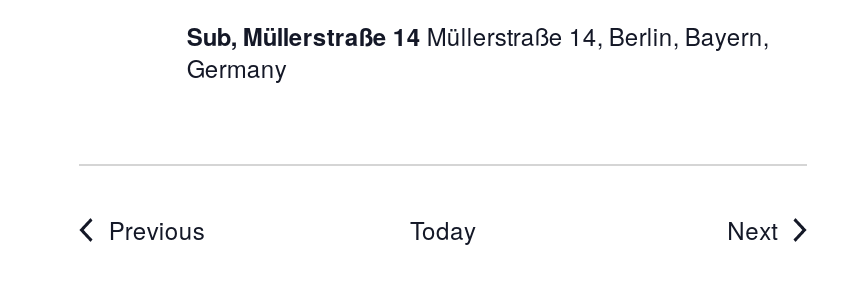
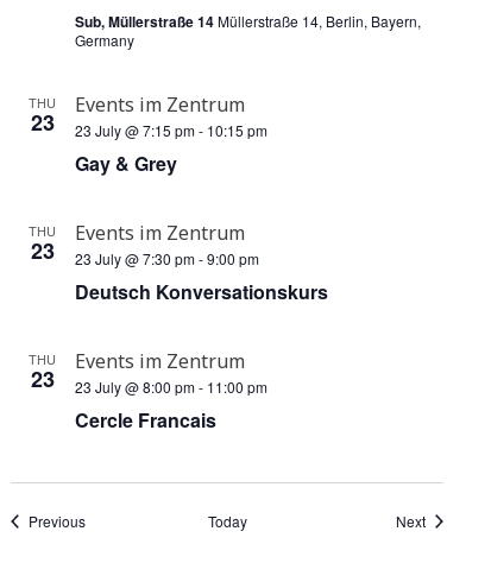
+ THU
+ 23

+ THU
+ 23

+ THU
+ 23

+ Events im Zentrum
+ Gay & Grey

+ 23 July @ 7:15 pm - 10:15 pm

+ Events im Zentrum
+ Deutsch Konversationskurs

+ 23 July @ 7:30 pm - 9:00 pm

+ Events im Zentrum
+ Cercle Francais

+ 23 July @ 8:00 pm - 11:00 pm
